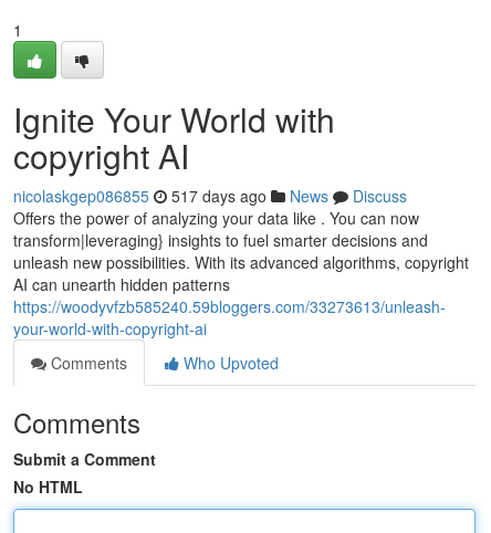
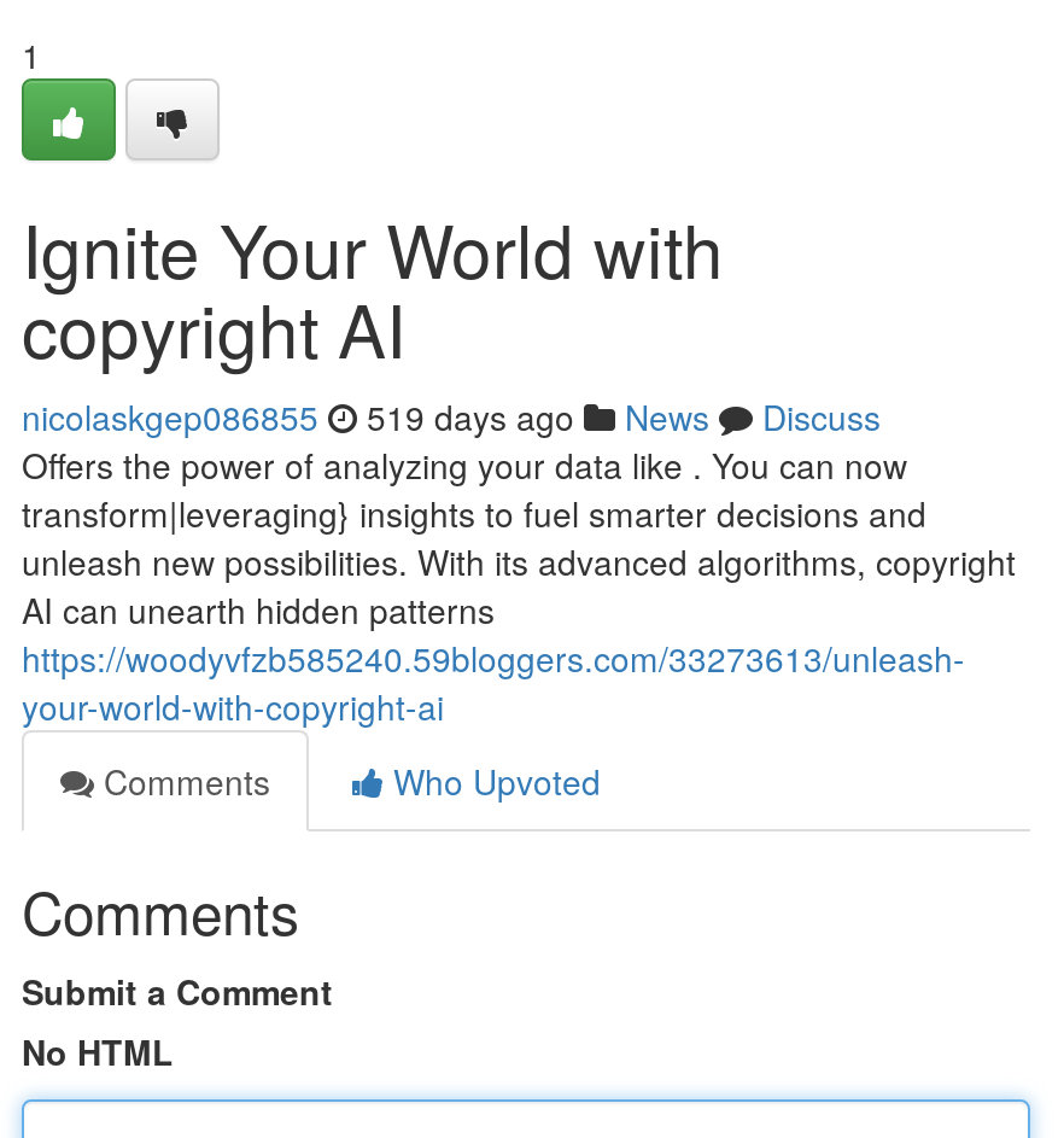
- nicolaskgep086855 517 days ago News Discuss
+ nicolaskgep086855 519 days ago News Discuss
